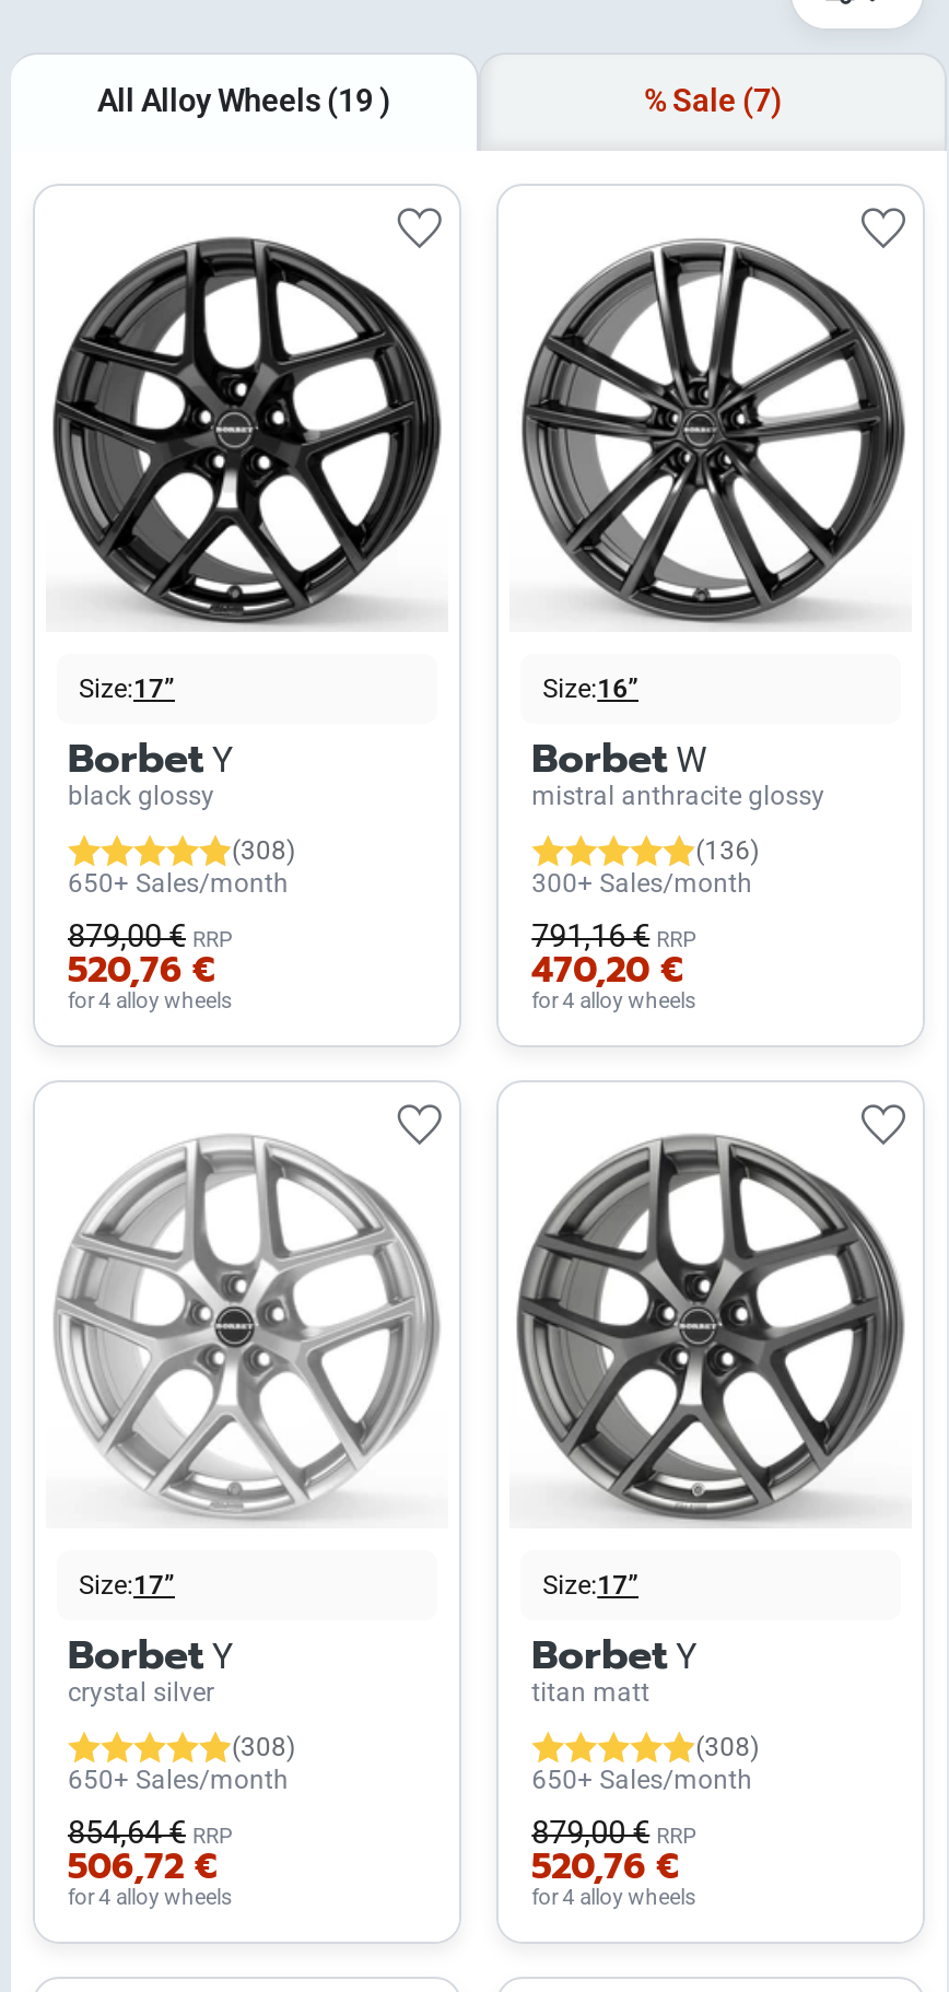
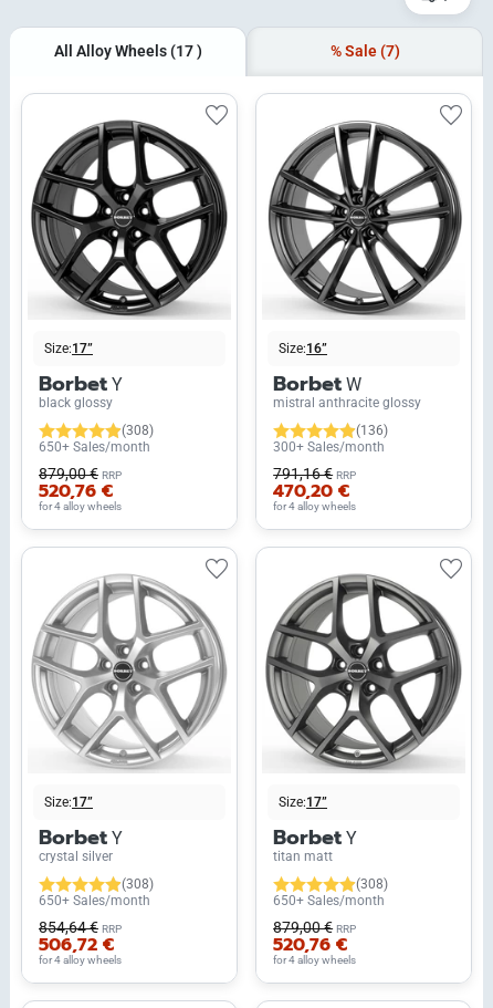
- All Alloy Wheels (19)
+ All Alloy Wheels (17)
